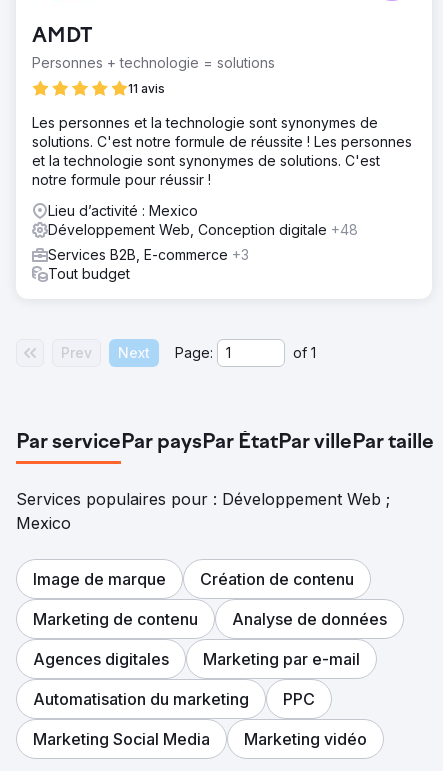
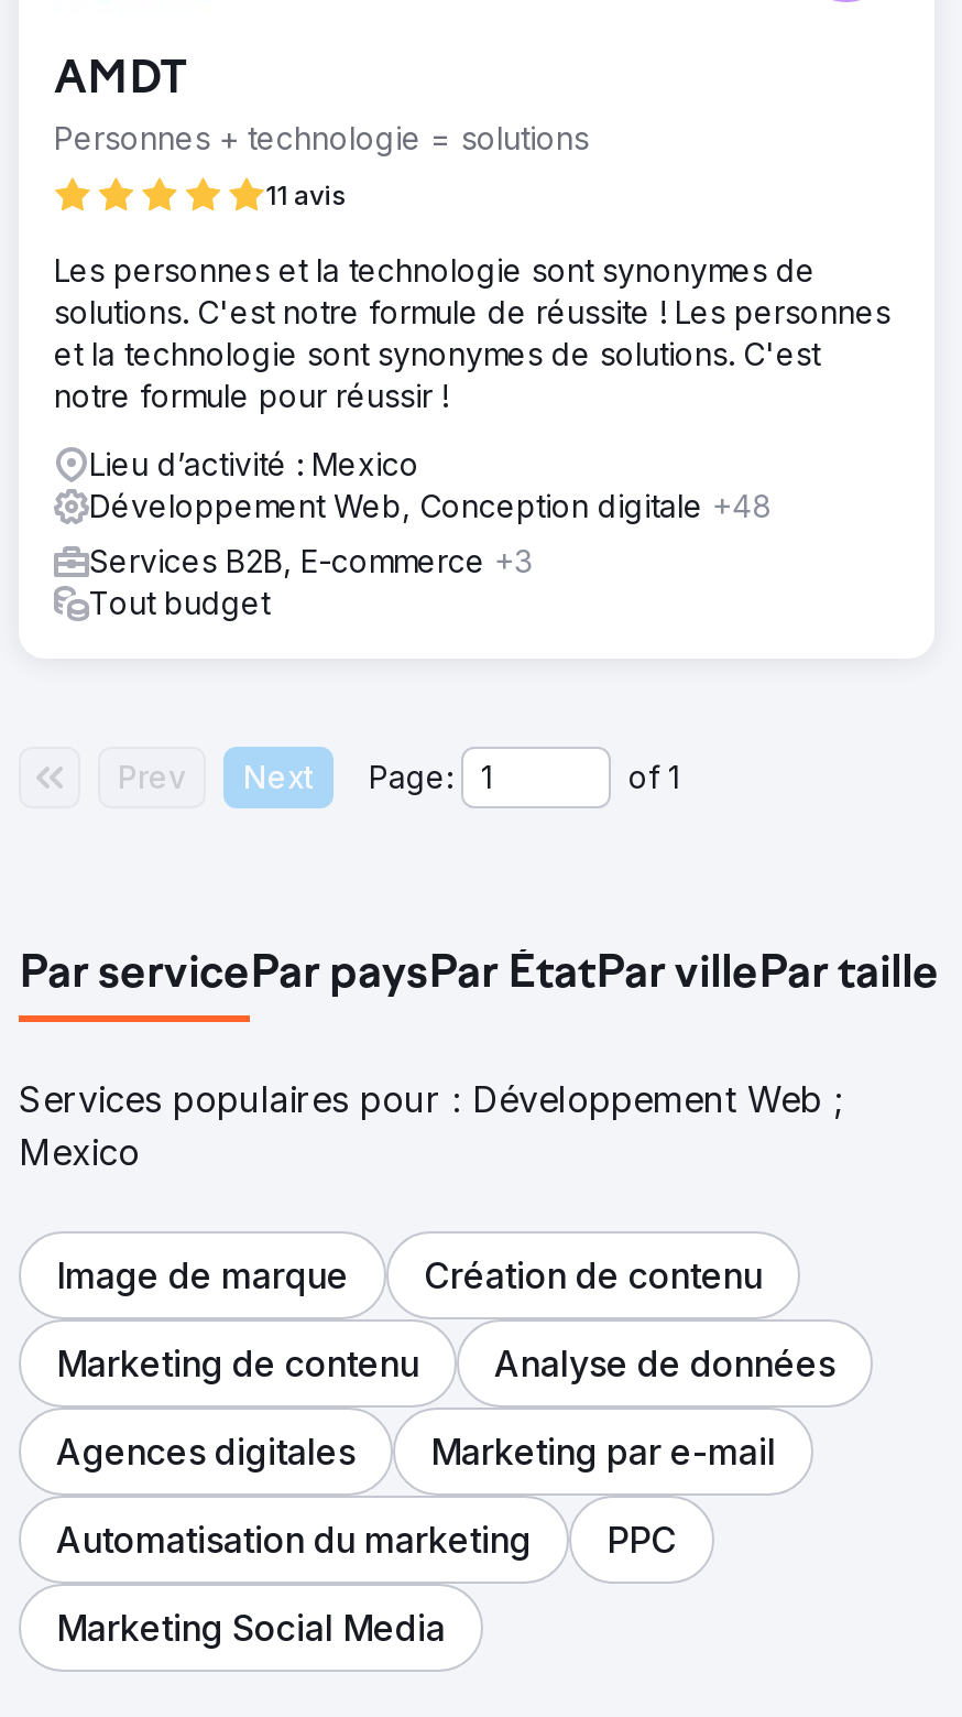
- Marketing vidéo
